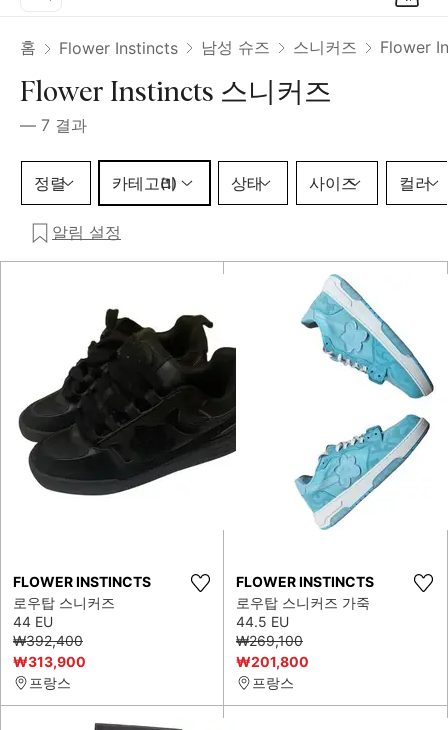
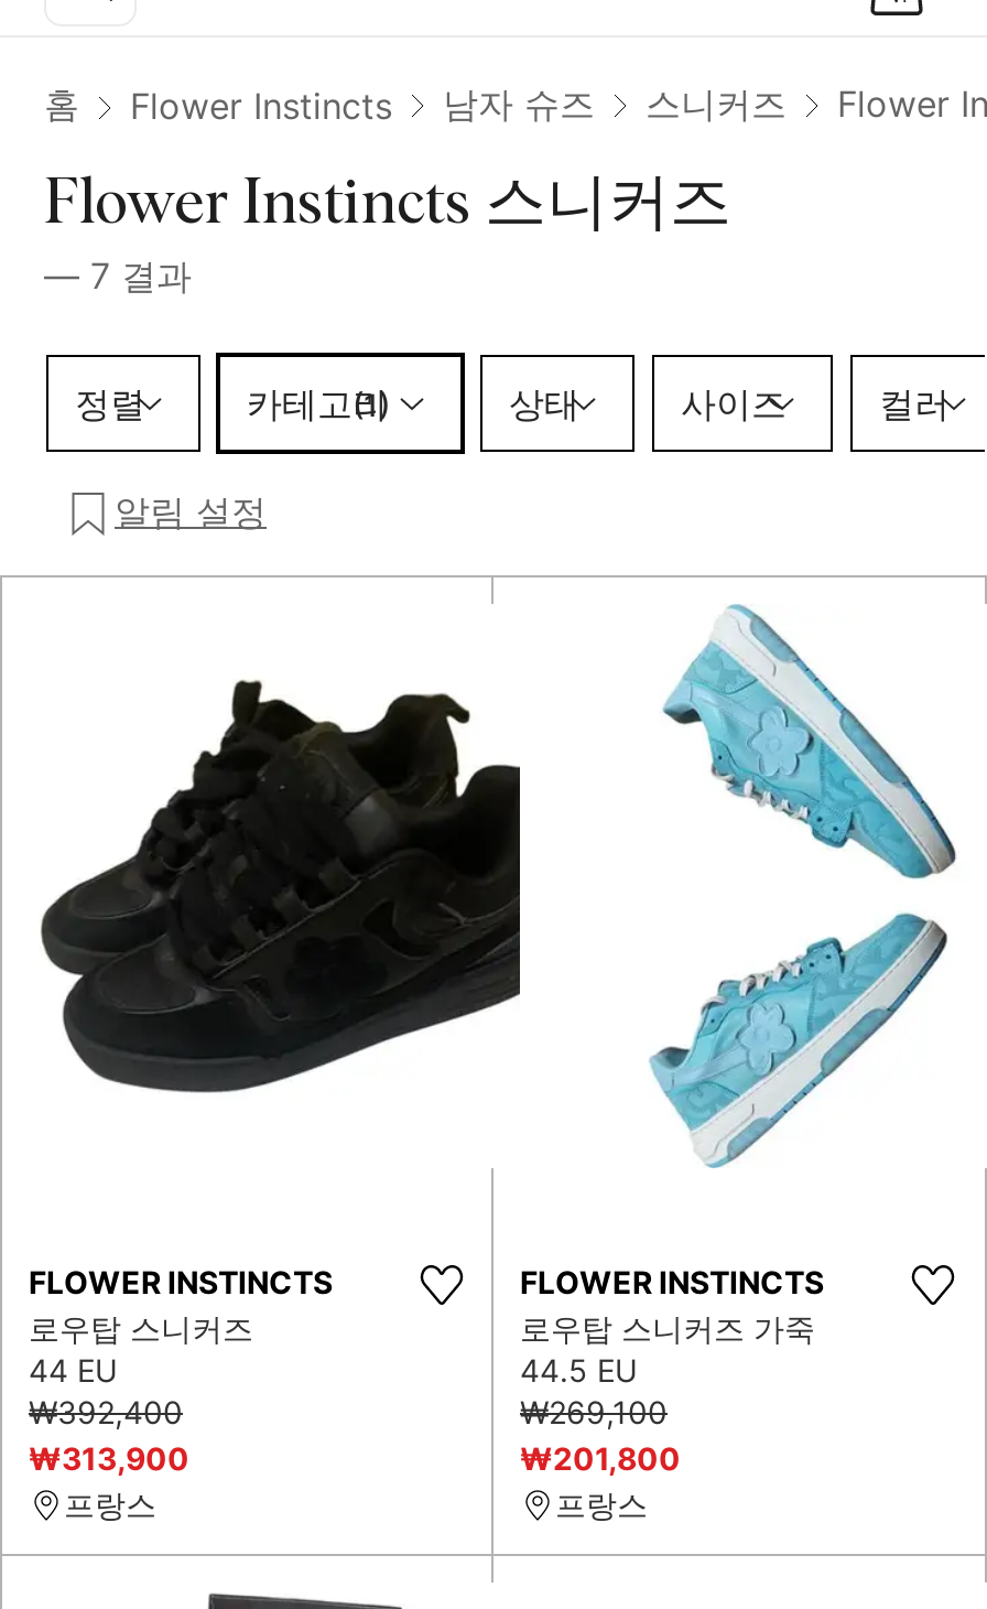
- 남성 슈즈
+ 남자 슈즈
